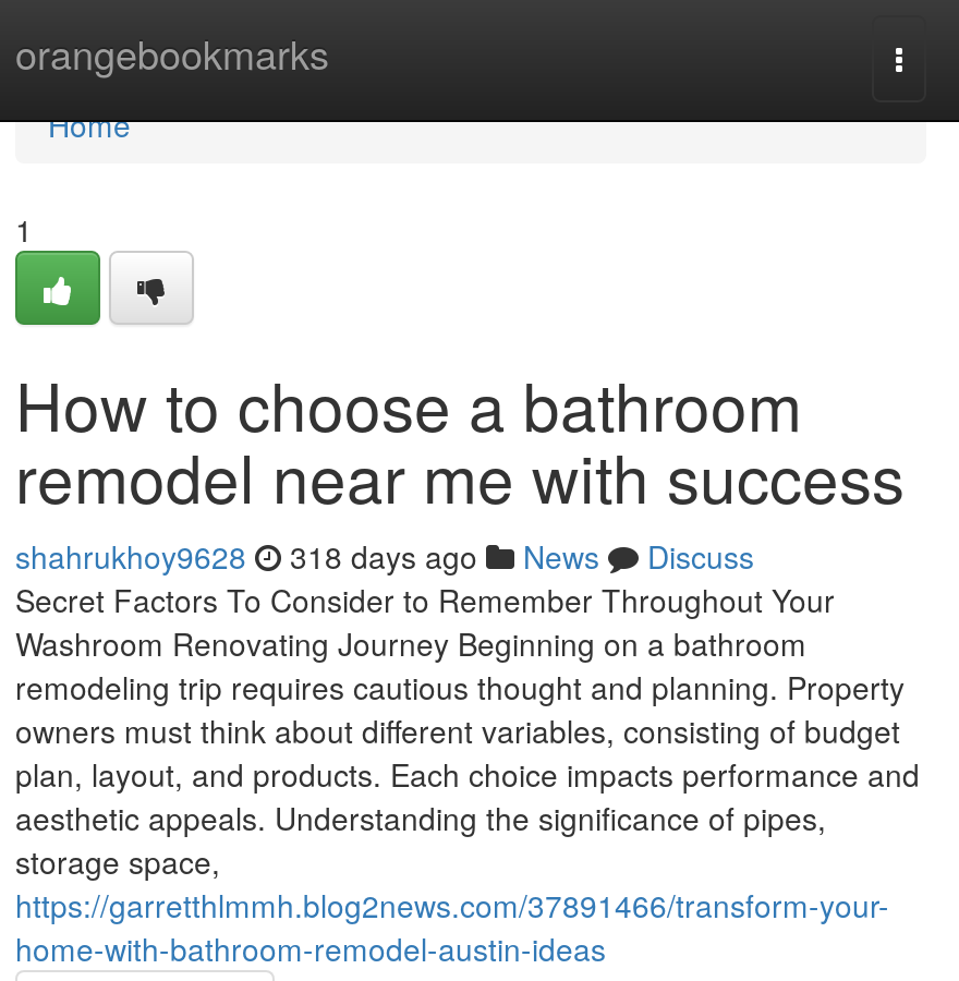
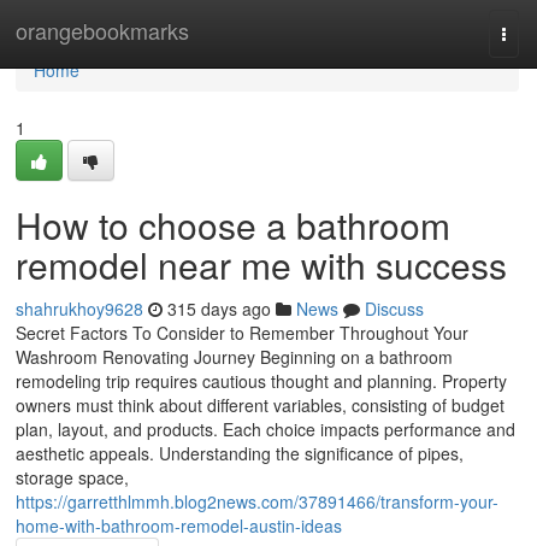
- shahrukhoy9628 318 days ago News Discuss
+ shahrukhoy9628 315 days ago News Discuss
